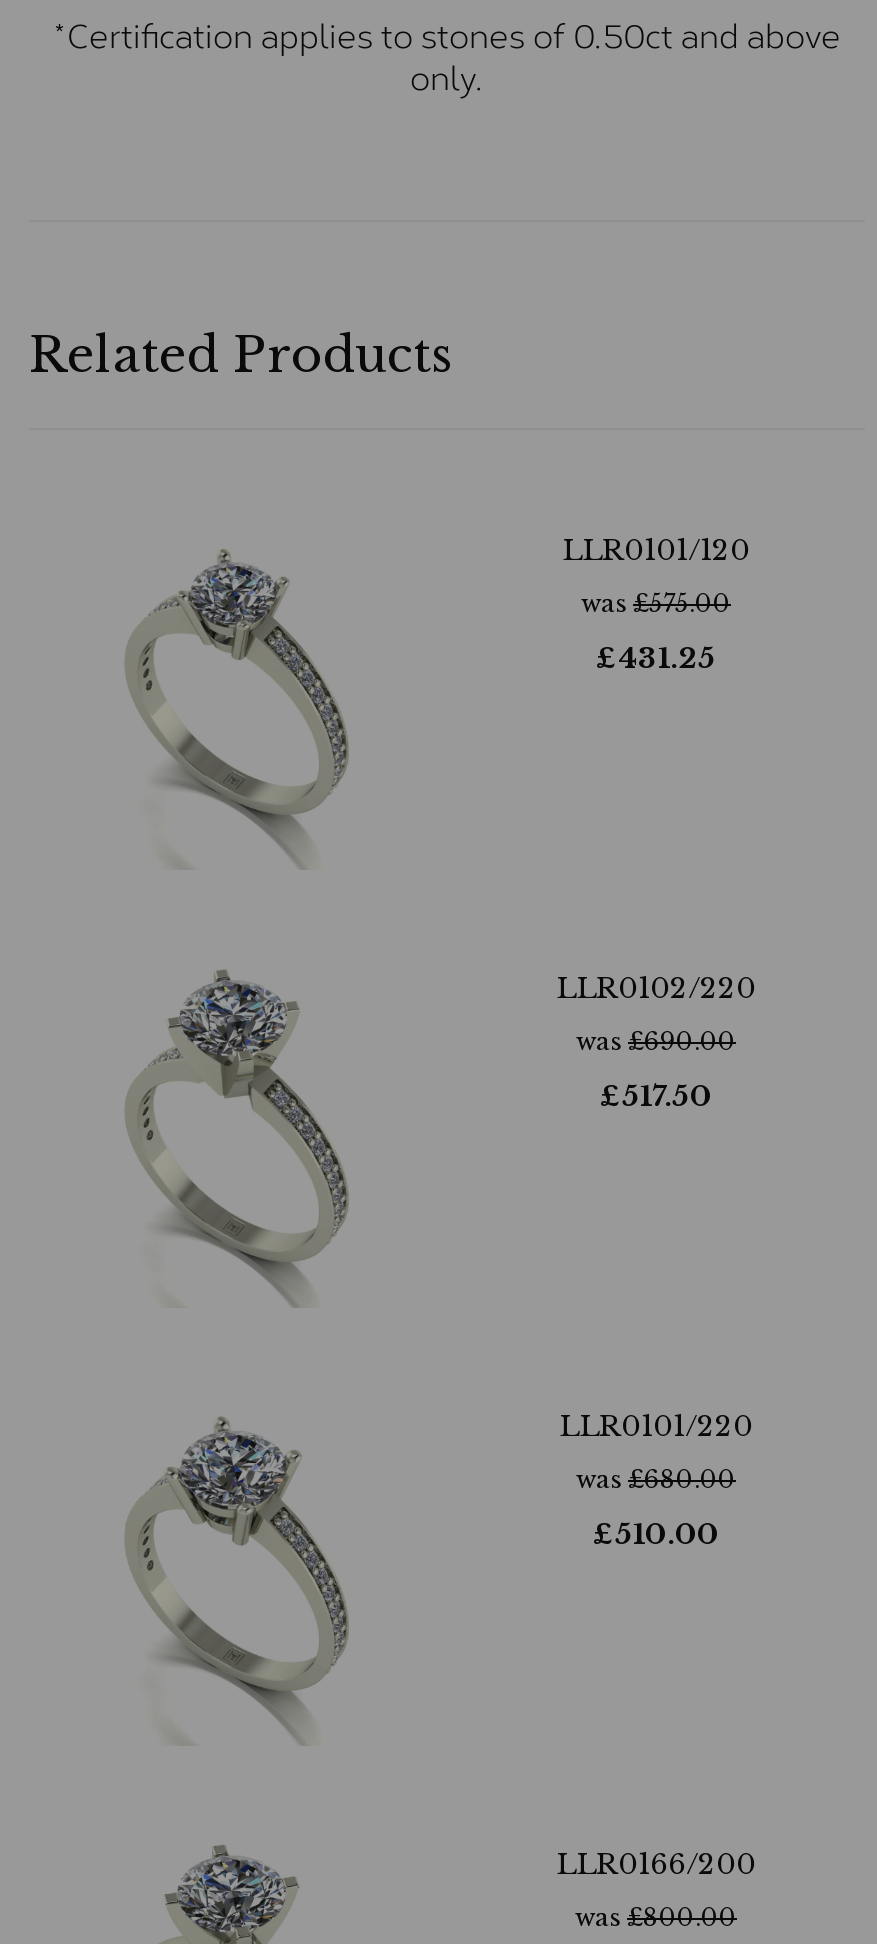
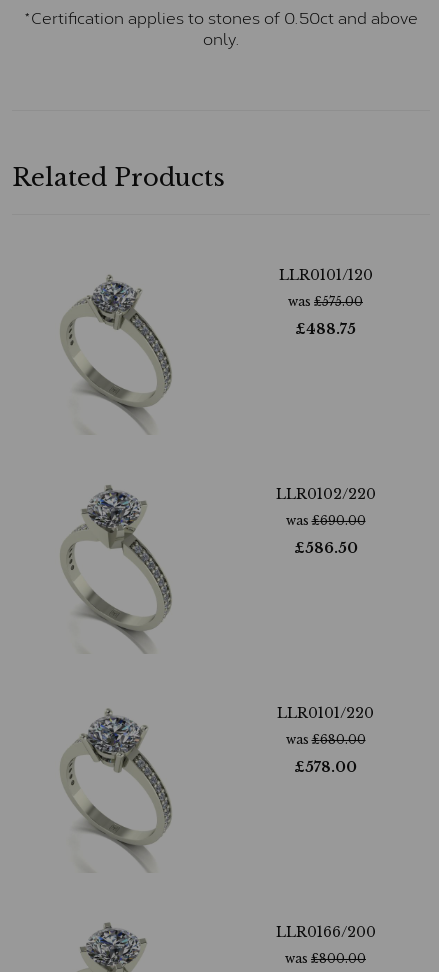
- £431.25
+ £488.75

- £517.50
+ £586.50

- £510.00
+ £578.00
